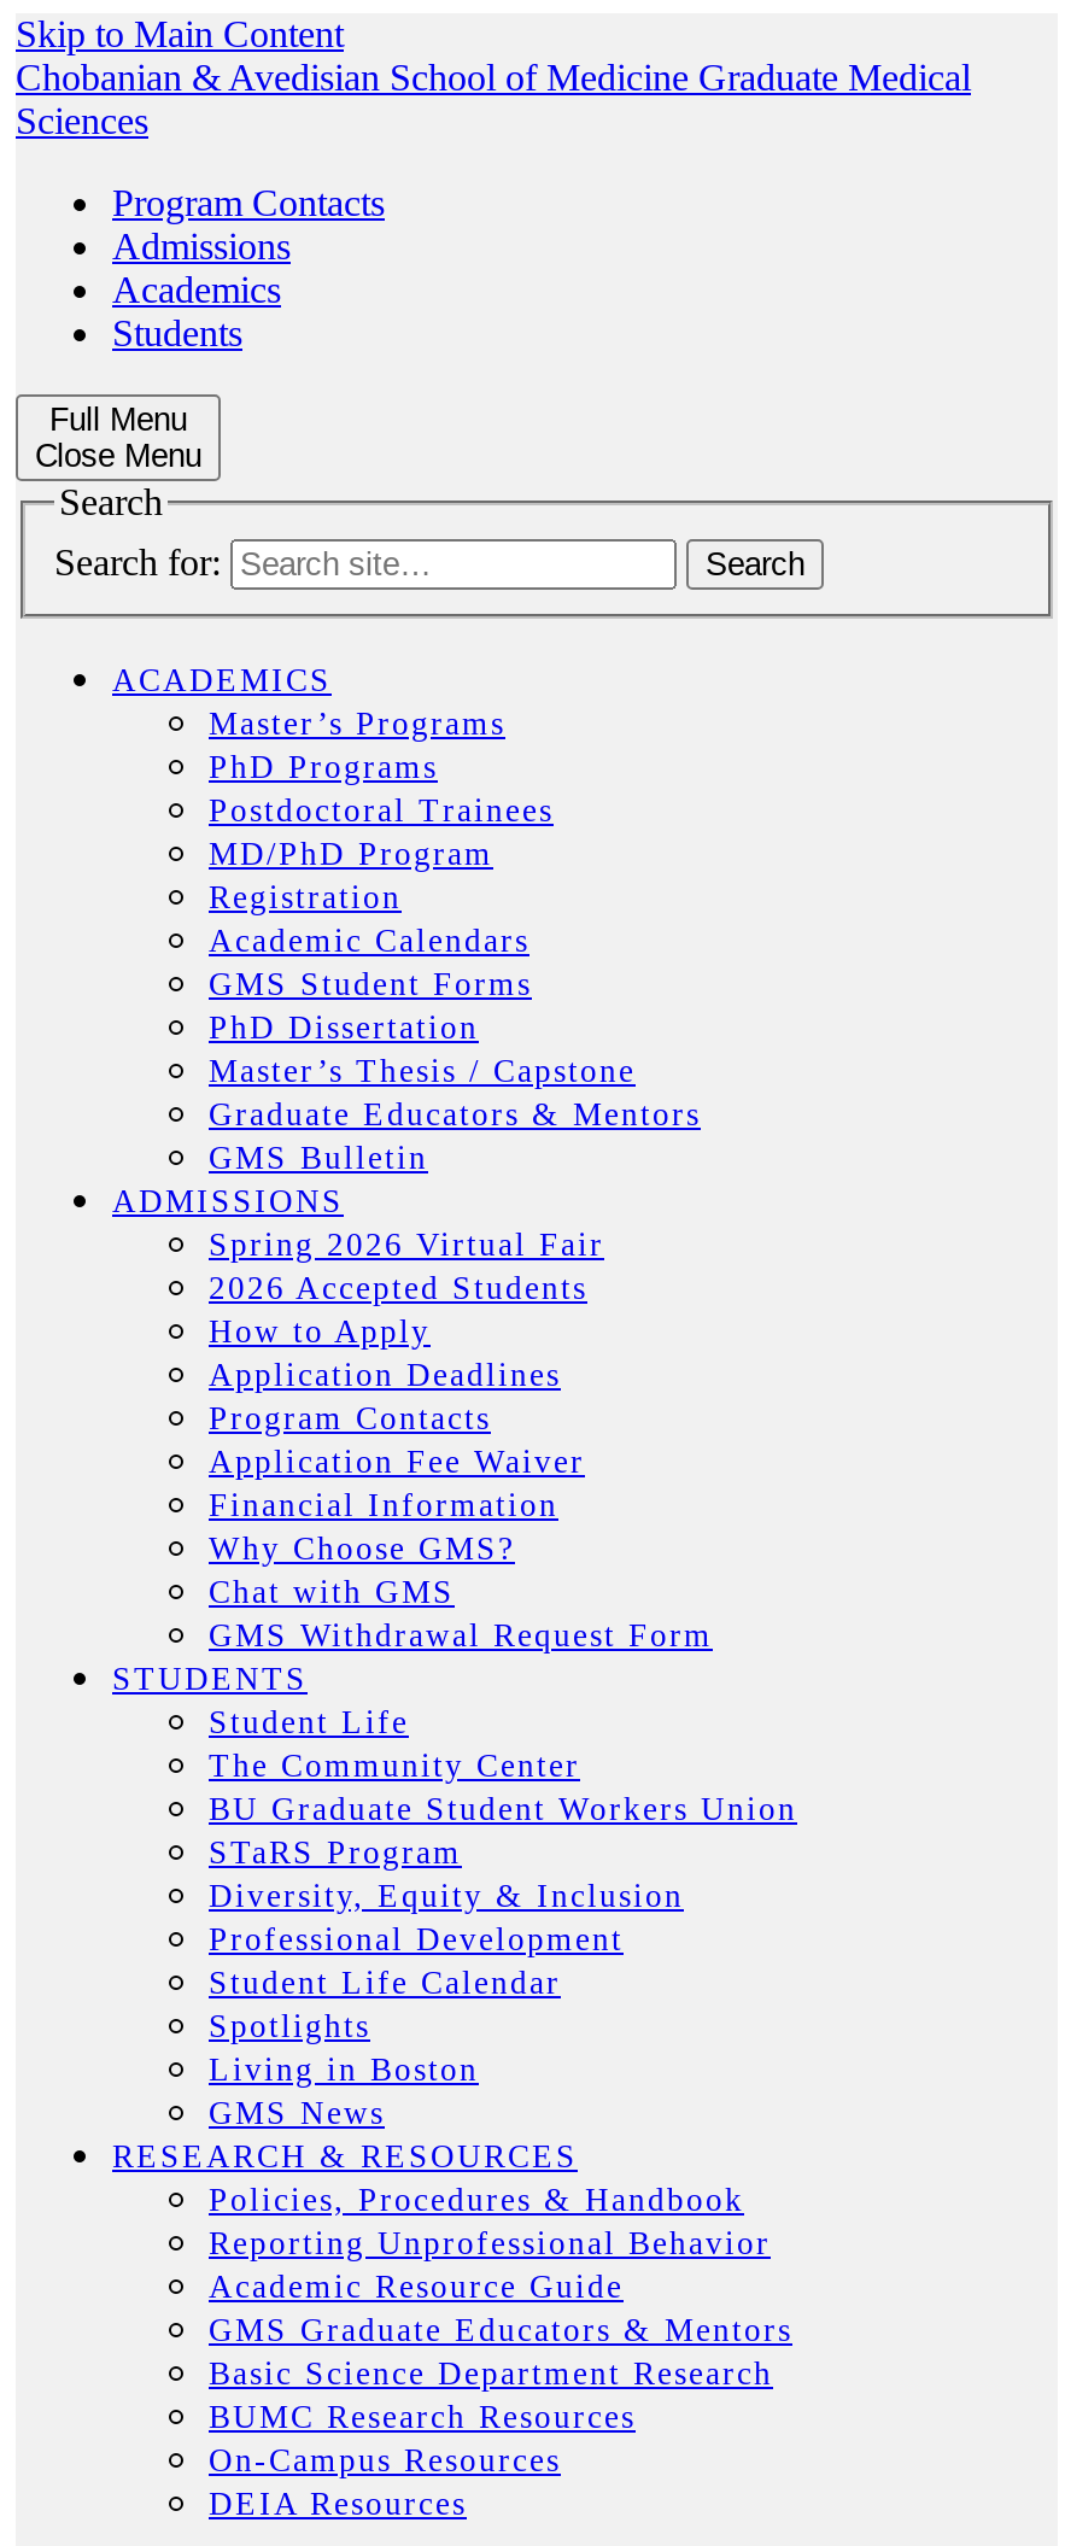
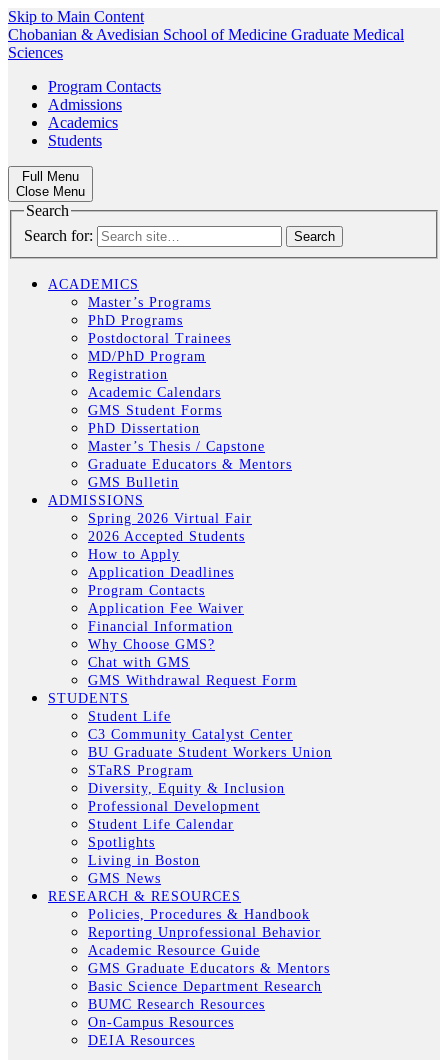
- The Community Center
+ C3 Community Catalyst Center
